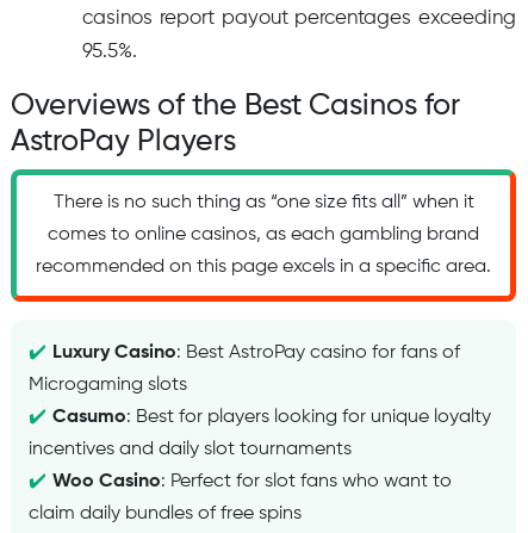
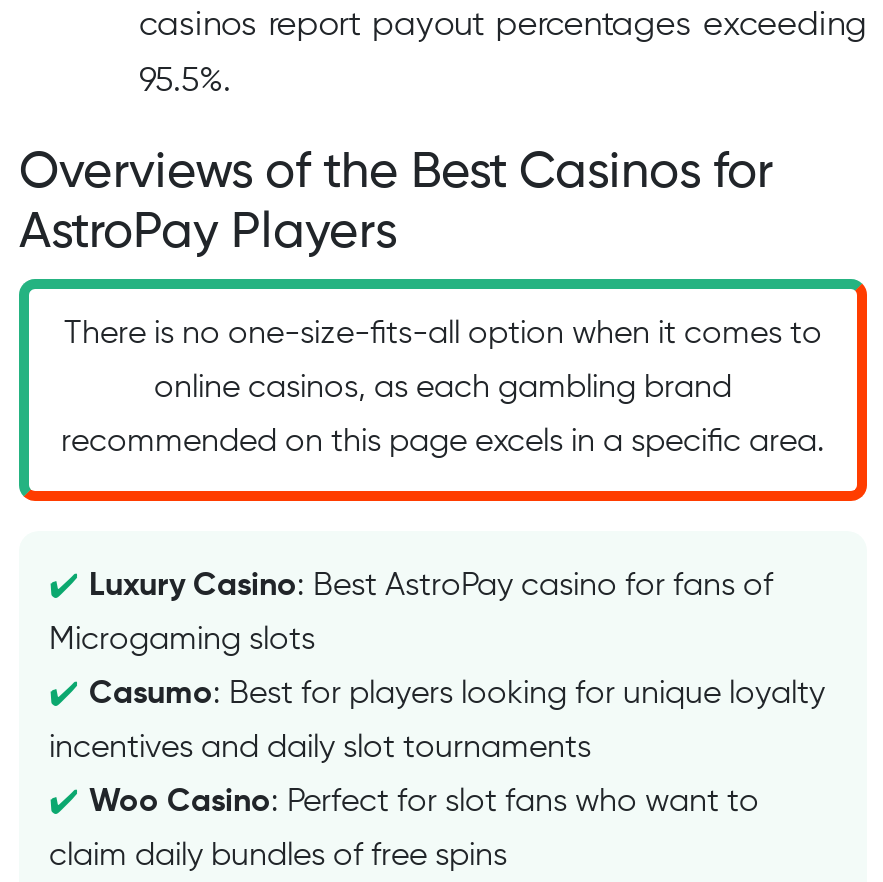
- There is no such thing as “one size fits all” when it
+ There is no one-size-fits-all option when it comes to

- comes to online casinos, as each gambling brand
+ online casinos, as each gambling brand
